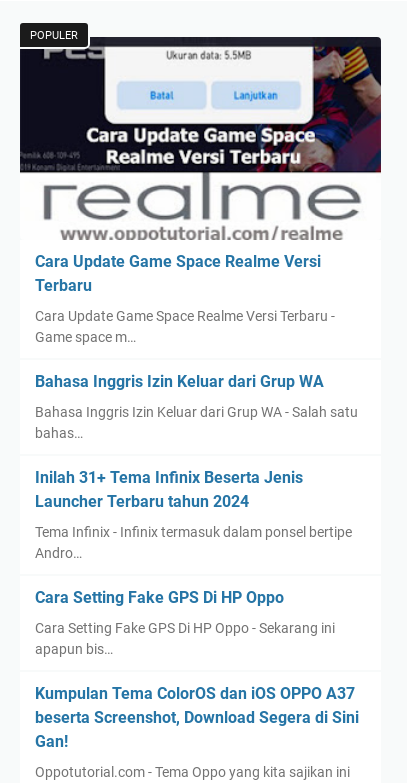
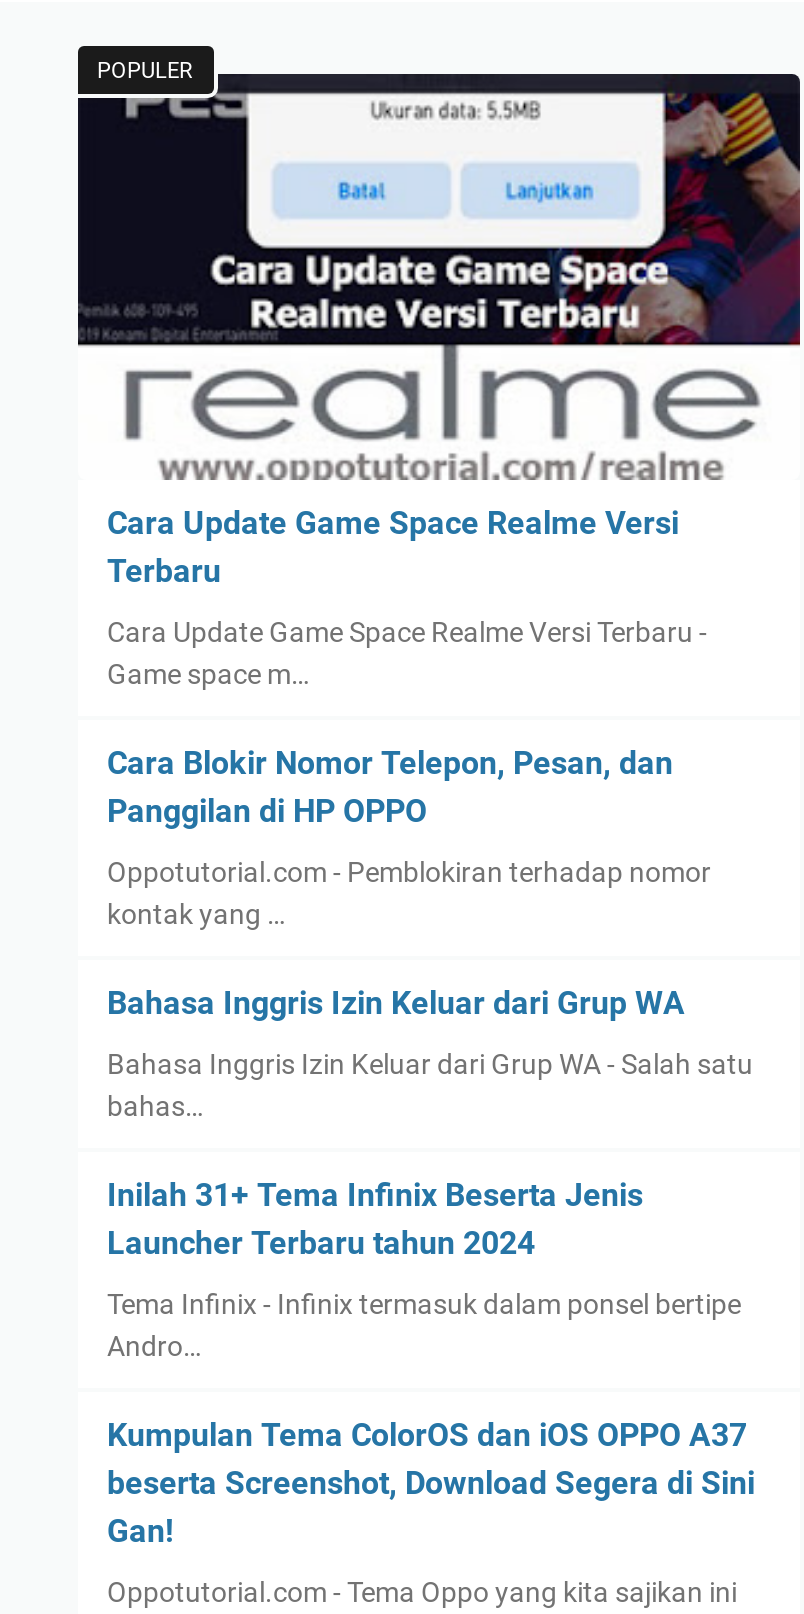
+ Cara Blokir Nomor Telepon, Pesan, dan
+ Panggilan di HP OPPO
+ Oppotutorial.com - Pemblokiran terhadap nomor
+ kontak yang …

moved down: Bahasa Inggris Izin Keluar dari Grup WA | Bahasa Inggris Izin Keluar dari Grup WA - Salah satu | bahas… | Inilah 31+ Tema Infinix Beserta Jenis | Launcher Terbaru tahun 2024 | Tema Infinix - Infinix termasuk dalam ponsel bertipe | Andro…

- Cara Setting Fake GPS Di HP Oppo
- Cara Setting Fake GPS Di HP Oppo - Sekarang ini
- apapun bis…
